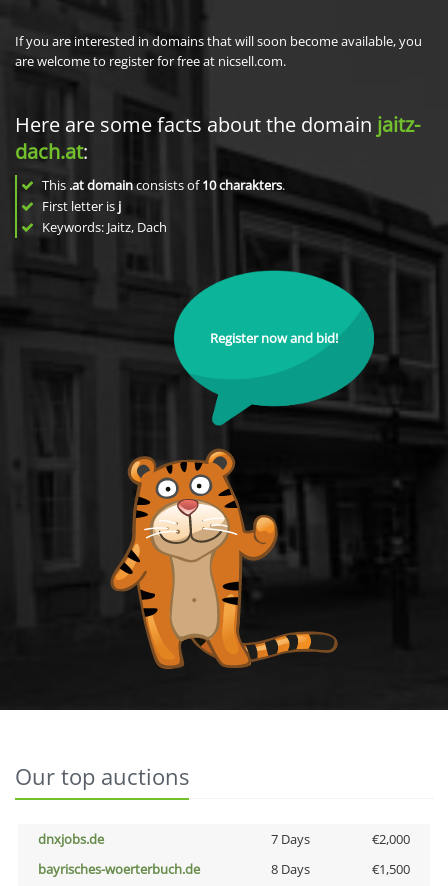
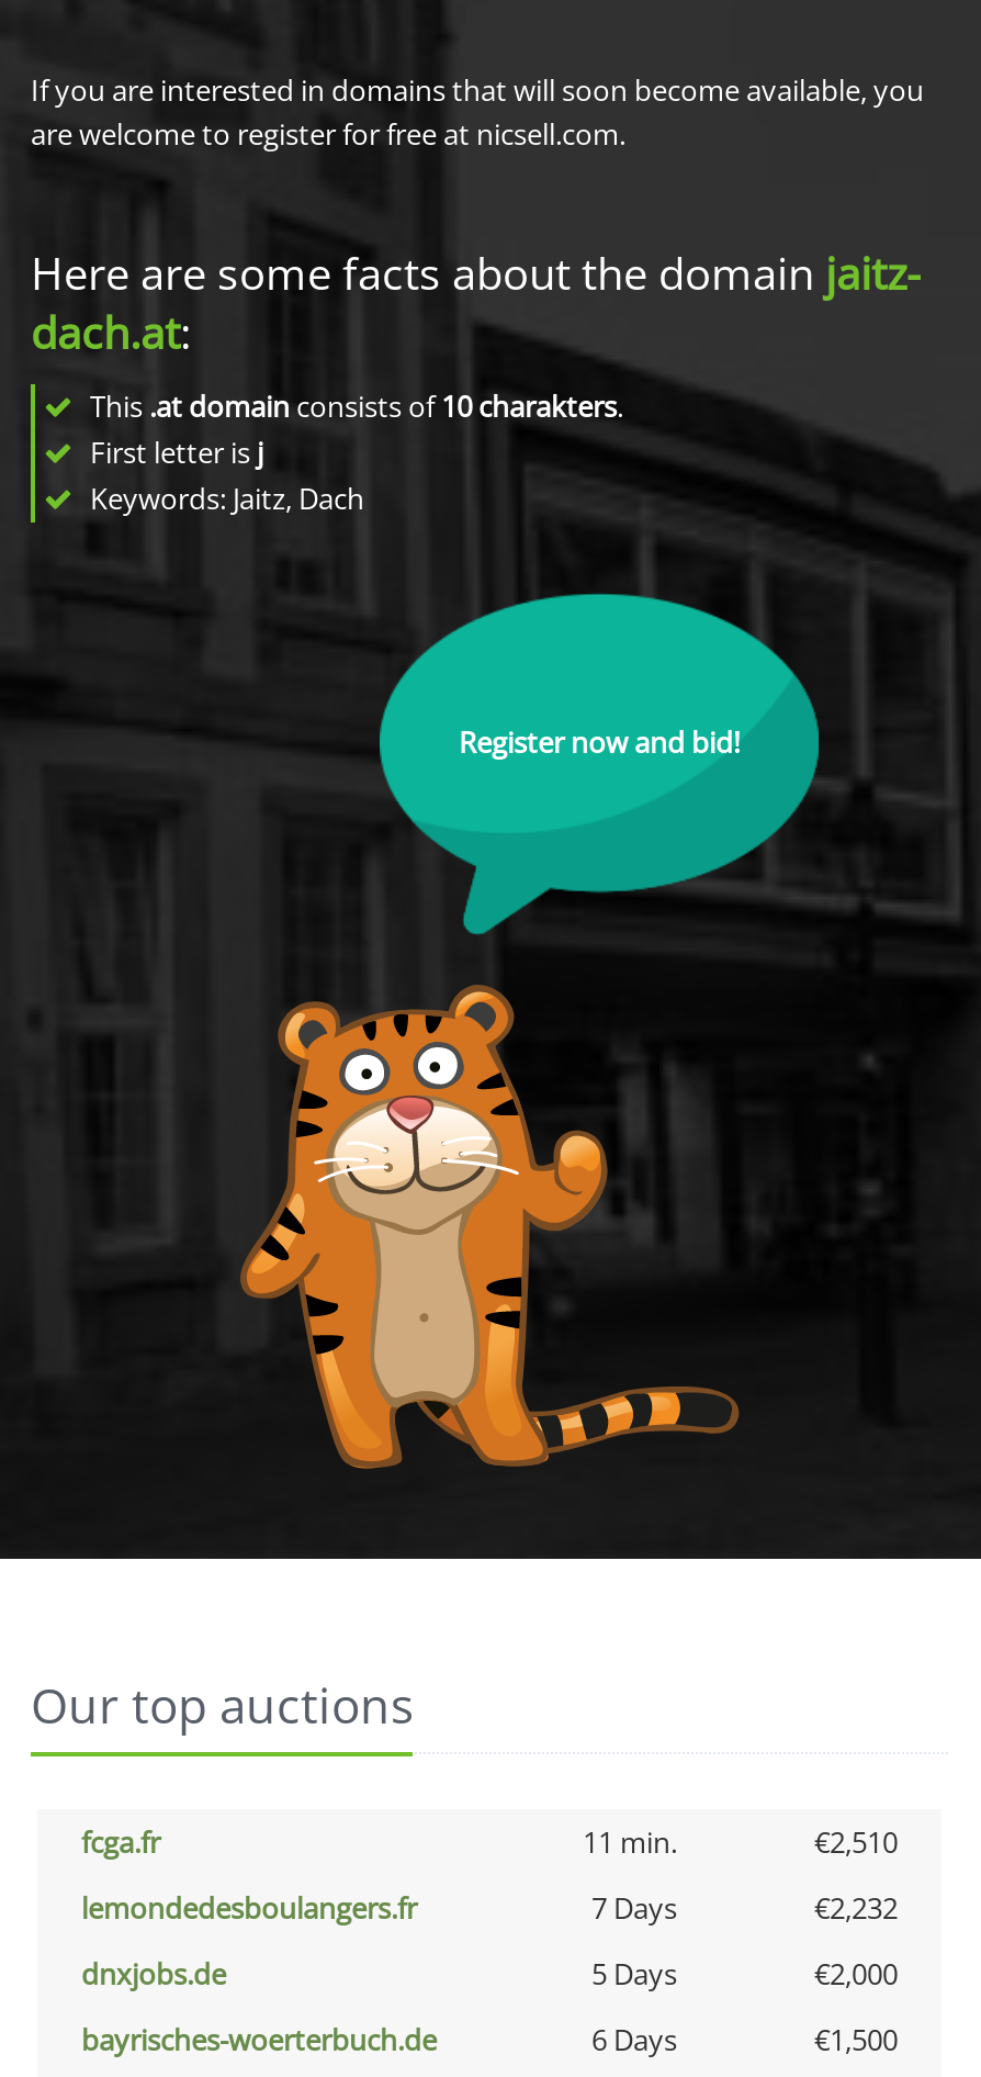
+ fcga.fr
+ 11 min.
+ €2,510
+ lemondedesboulangers.fr
+ 7 Days
+ €2,232

- 7 Days
+ 5 Days

- 8 Days
+ 6 Days
